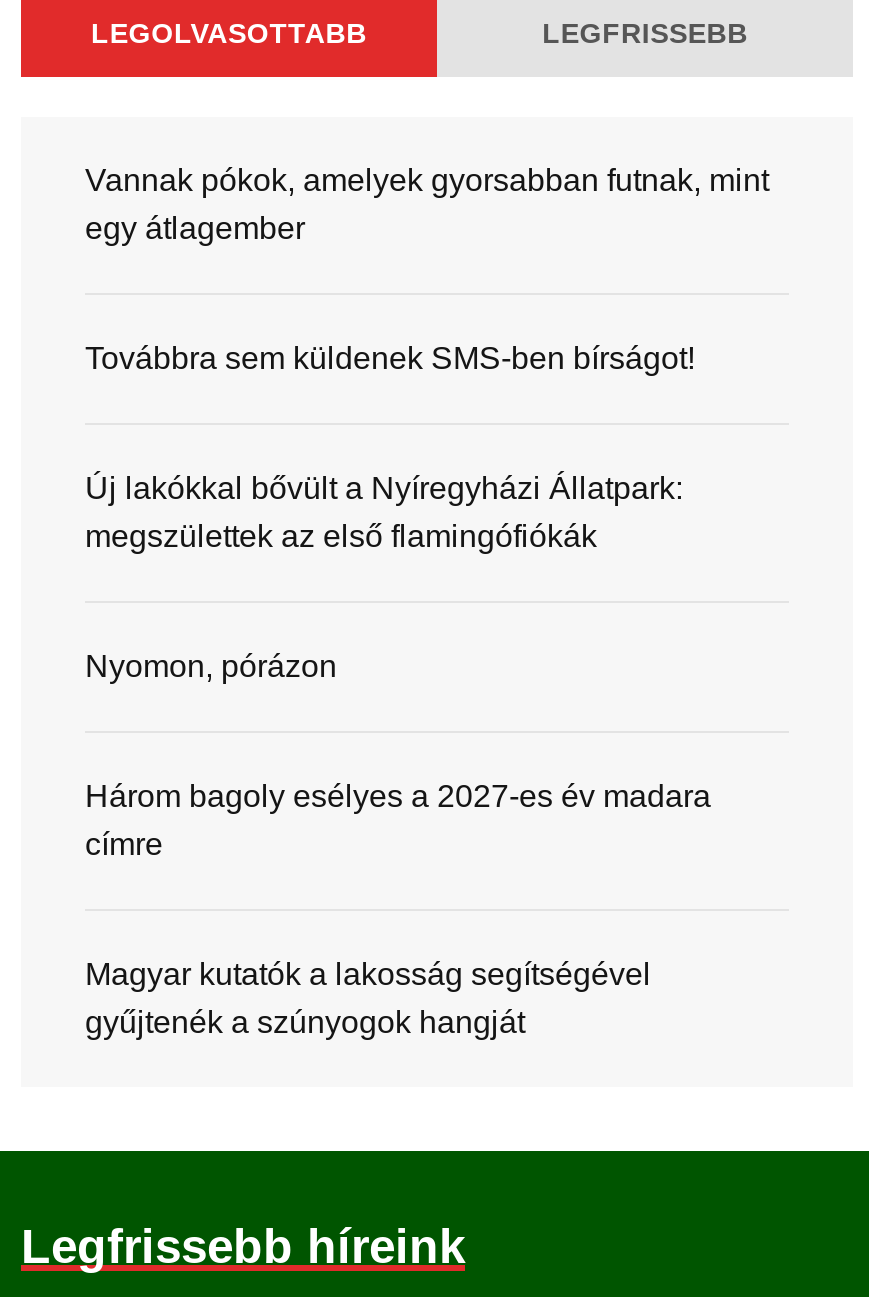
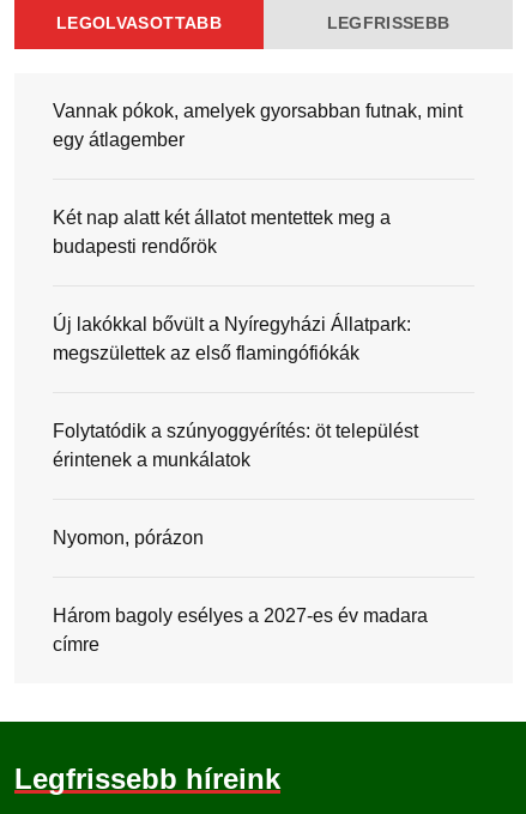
- Továbbra sem küldenek SMS-ben bírságot!
+ Két nap alatt két állatot mentettek meg a
+ budapesti rendőrök

+ Folytatódik a szúnyoggyérítés: öt települést
+ érintenek a munkálatok

moved down: Nyomon, pórázon | Három bagoly esélyes a 2027-es év madara | címre

- Magyar kutatók a lakosság segítségével
- gyűjtenék a szúnyogok hangját
